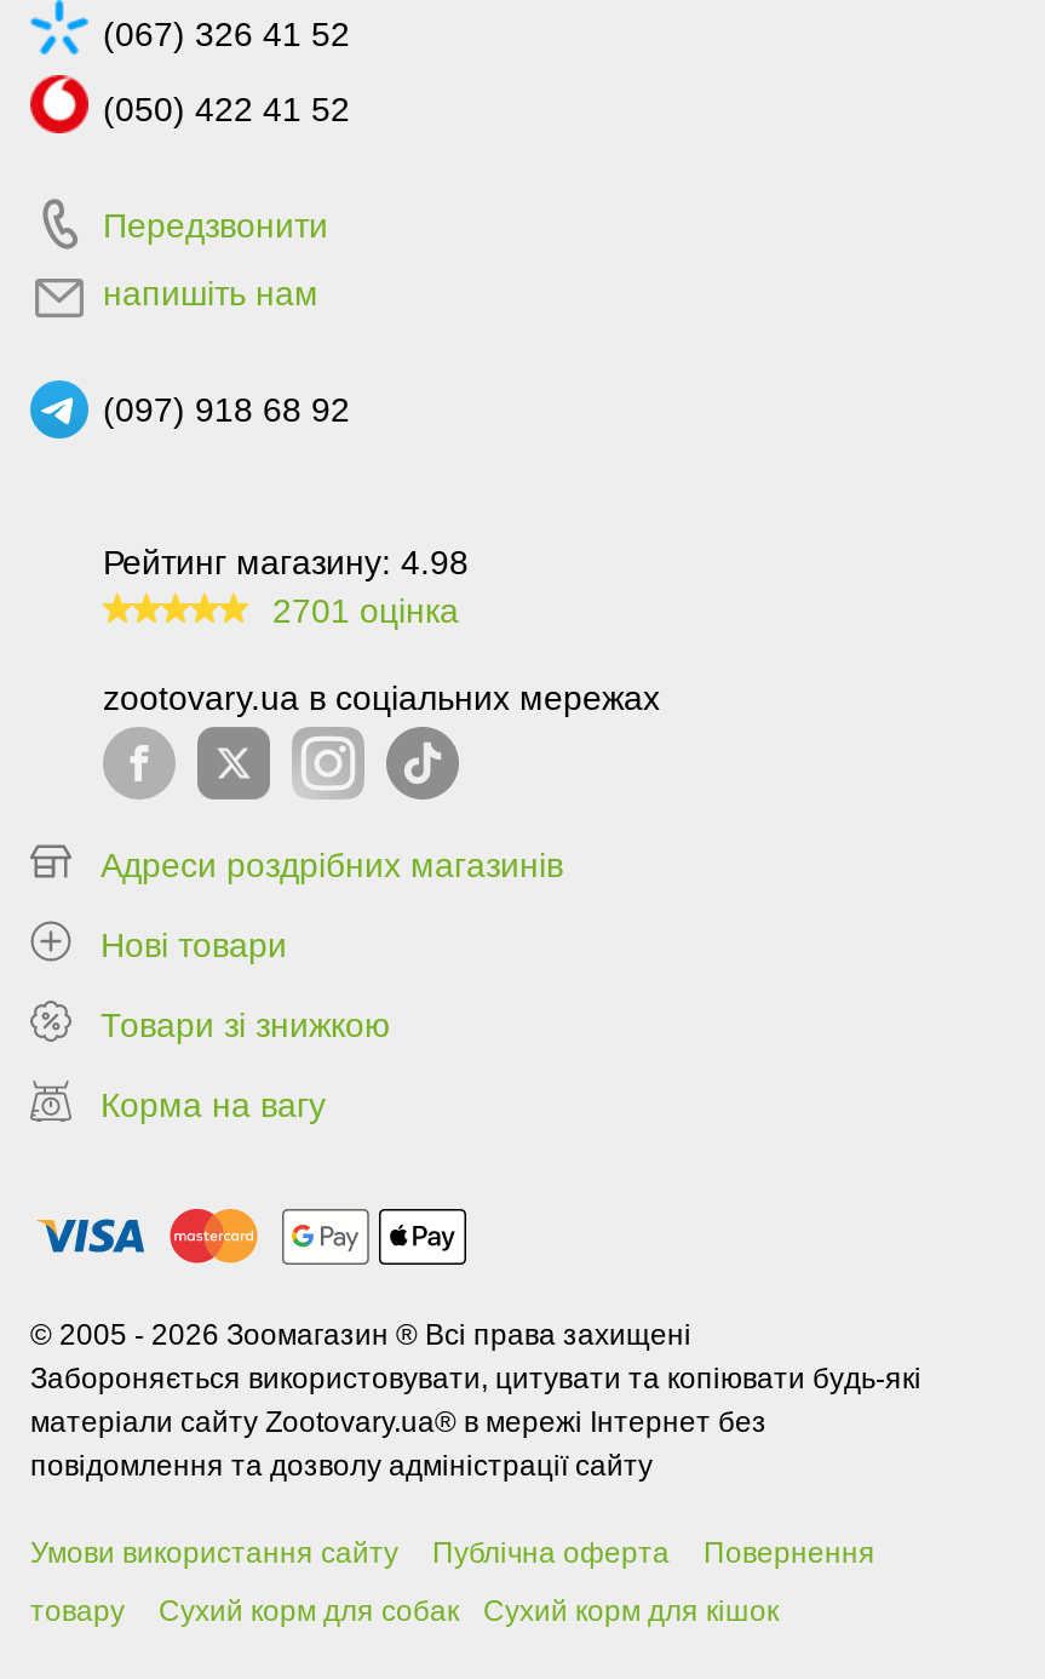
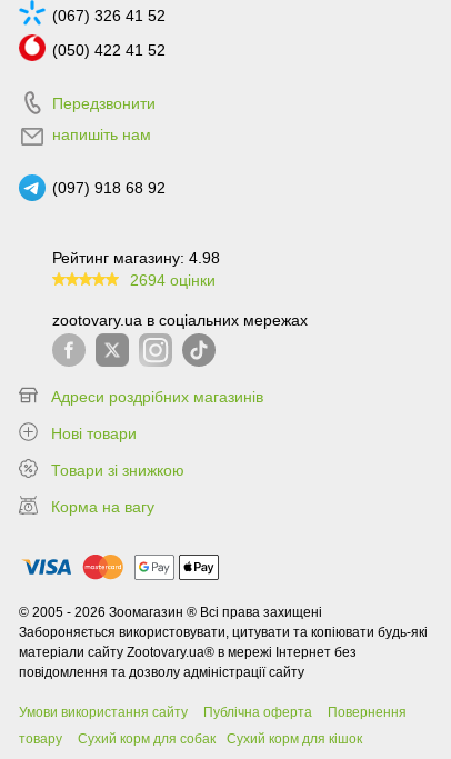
- 2701 оцінка
+ 2694 оцінки
